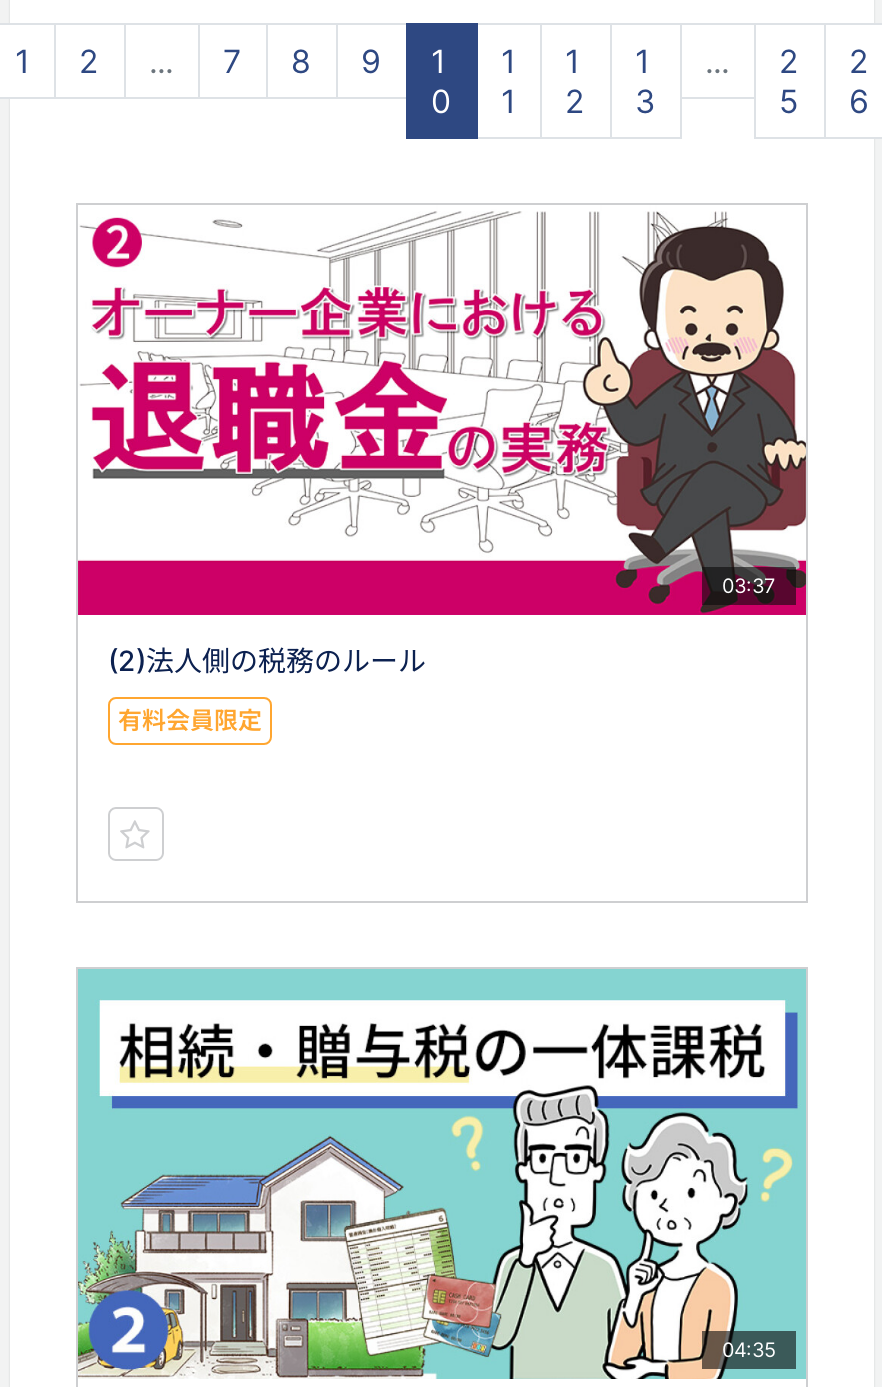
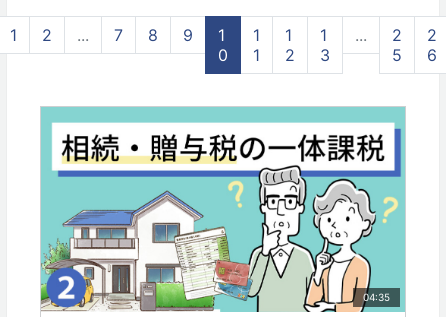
- [image]
- 03:37
- (2)法人側の税務のルール
- 有料会員限定
